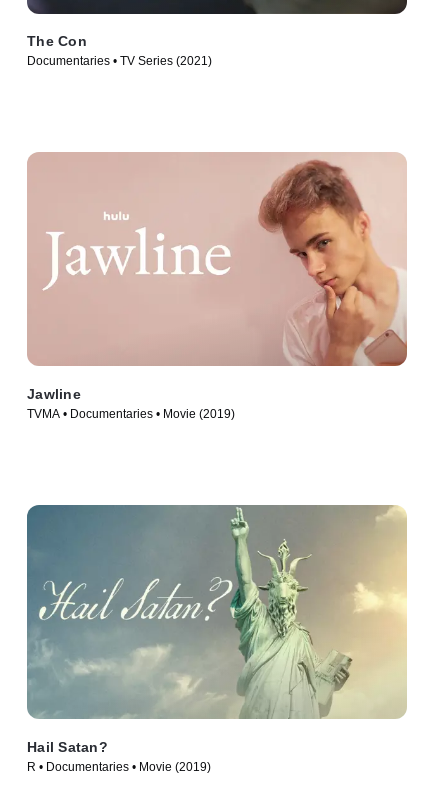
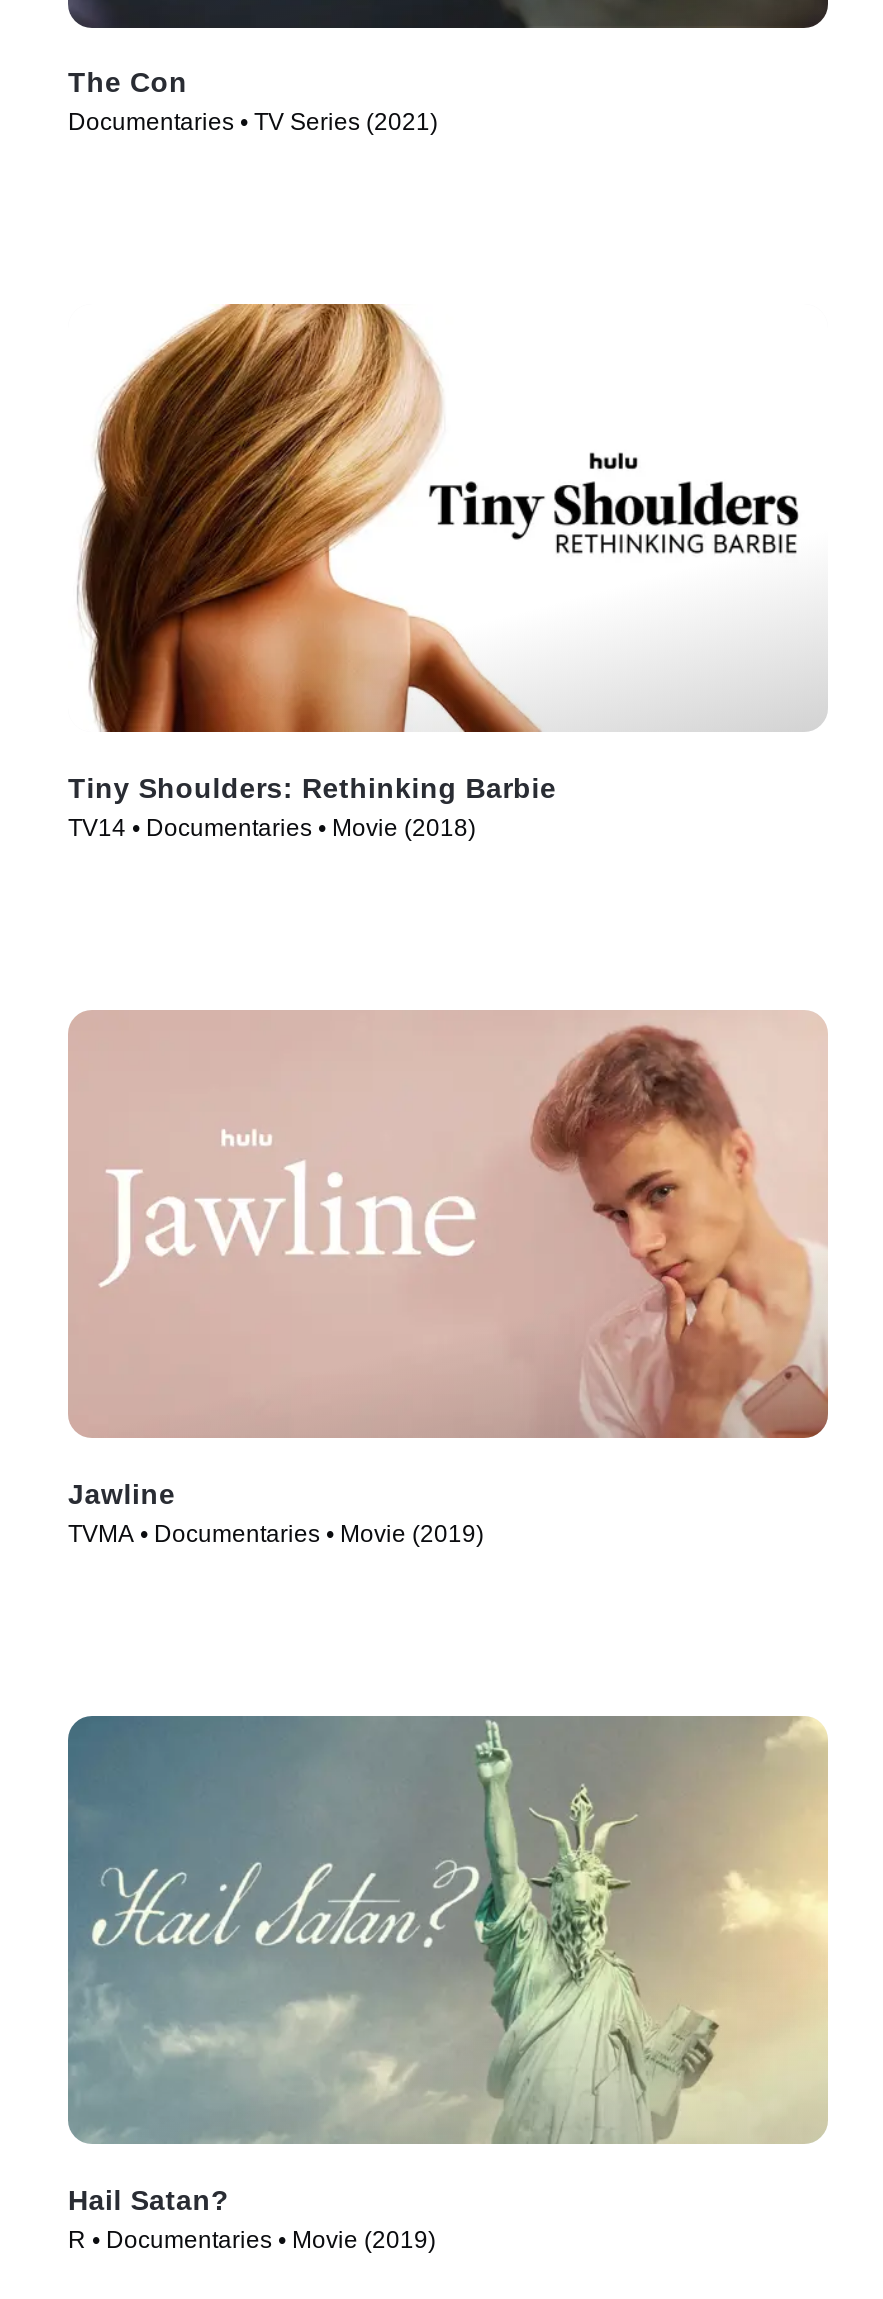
+ [image]
+ Tiny Shoulders: Rethinking Barbie
+ TV14 • Documentaries • Movie (2018)
